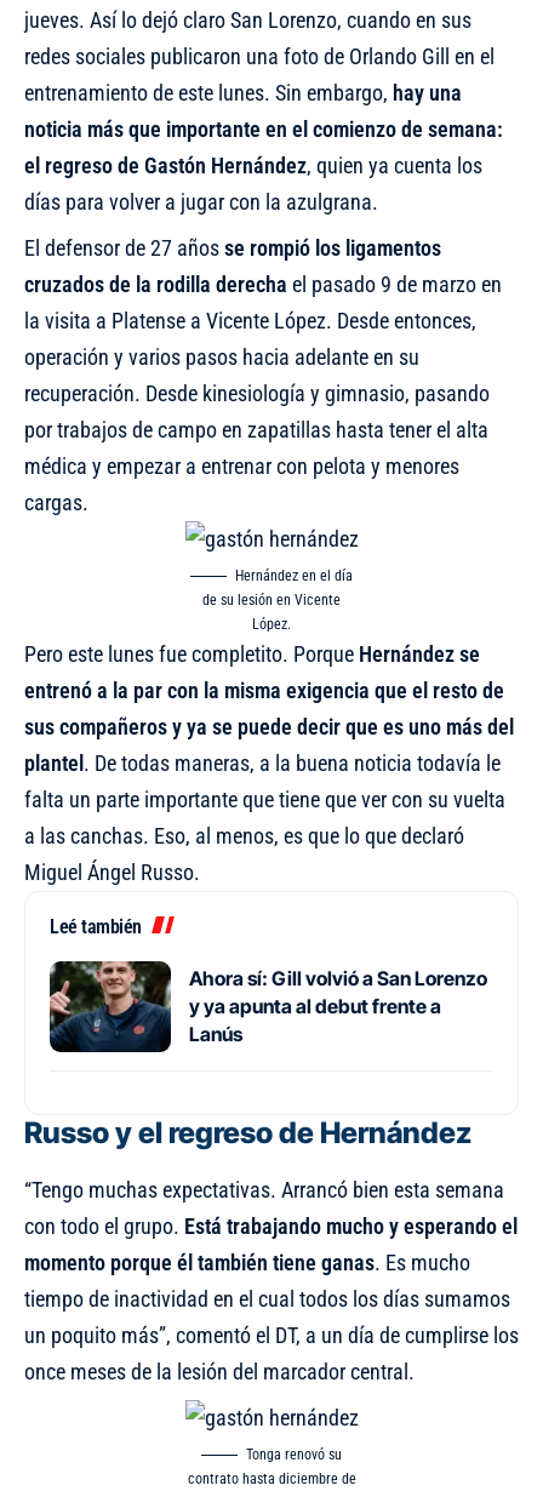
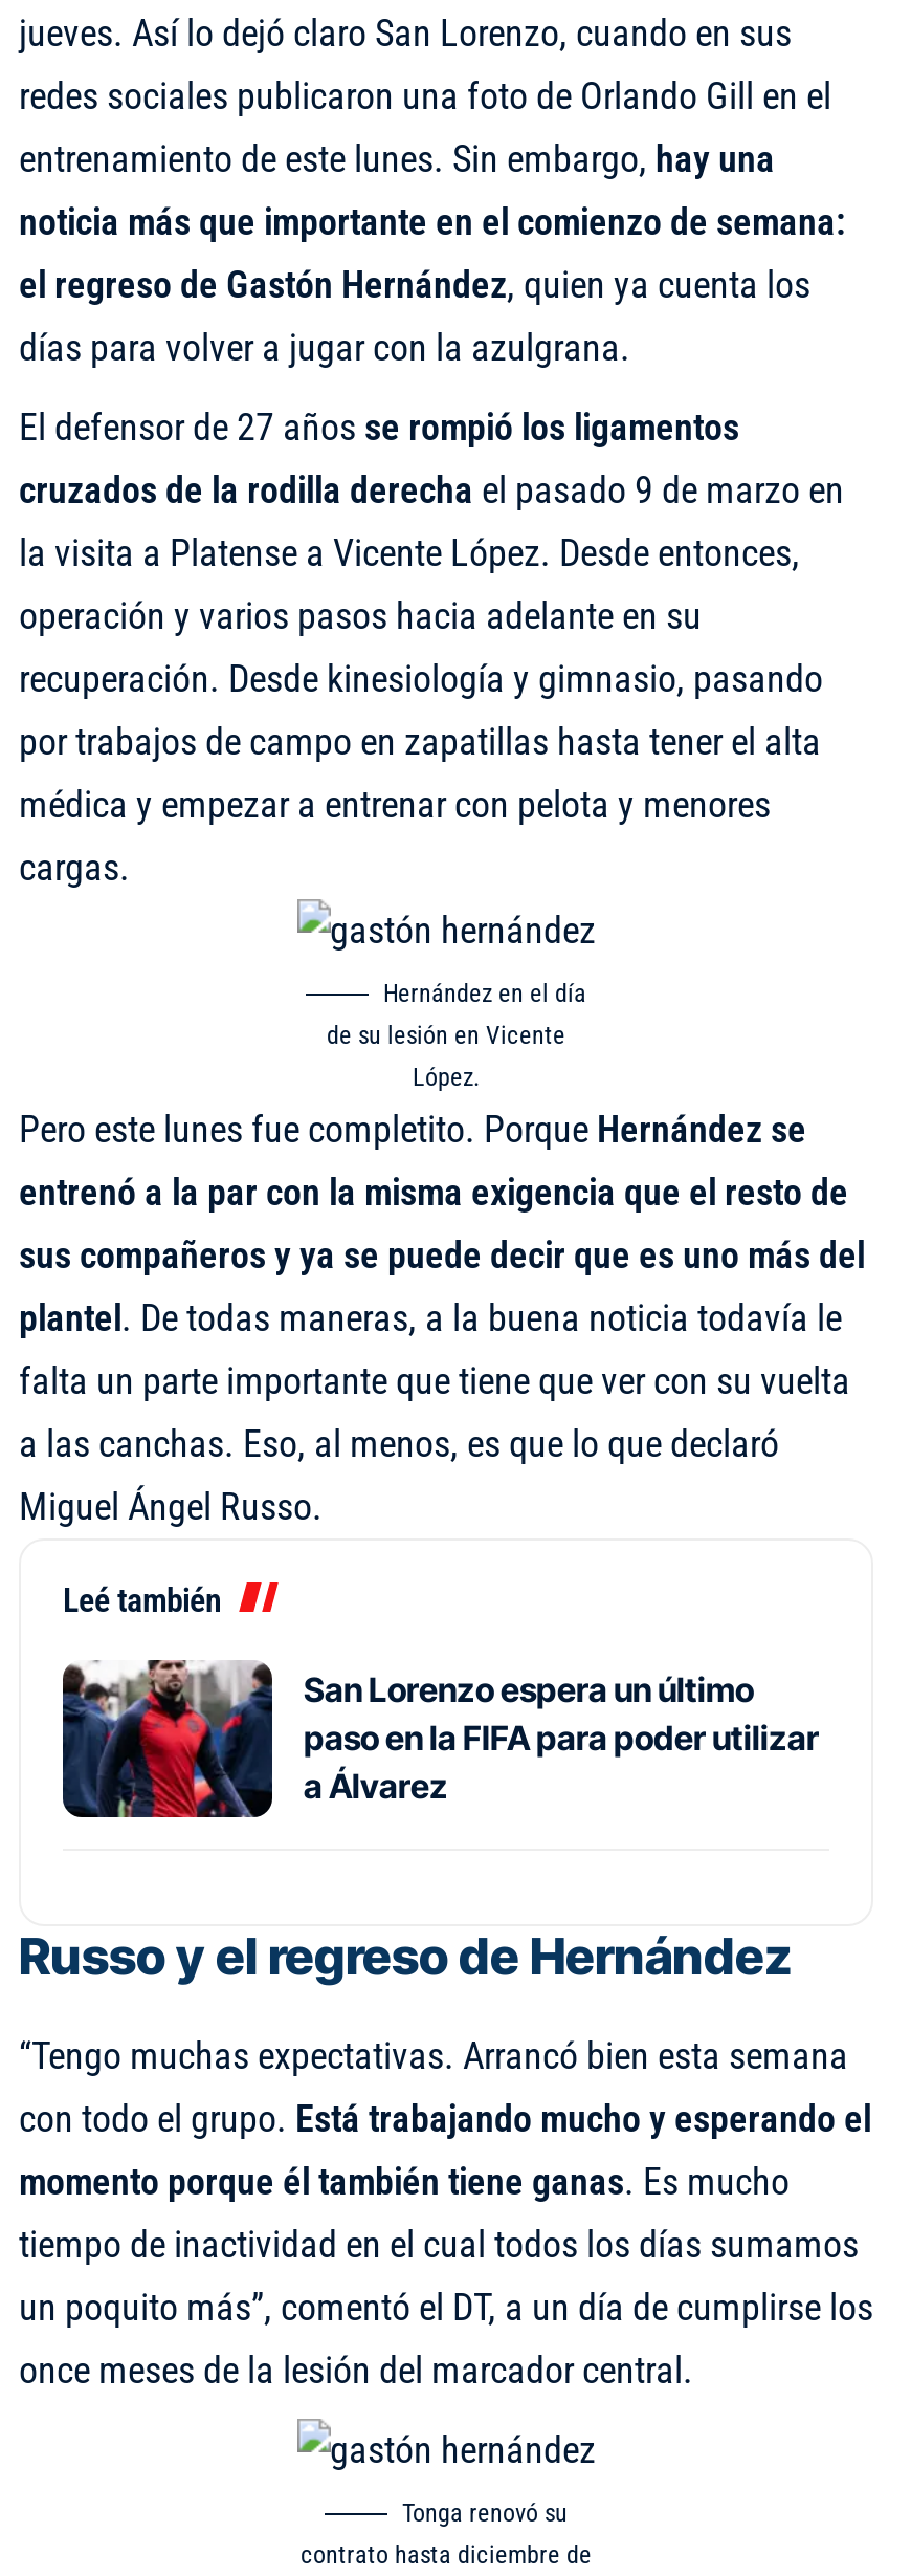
- [image]
- Ahora sí: Gill volvió a San Lorenzo
- y ya apunta al debut frente a
- Lanús
+ [image]
+ San Lorenzo espera un último
+ paso en la FIFA para poder utilizar
+ a Álvarez
